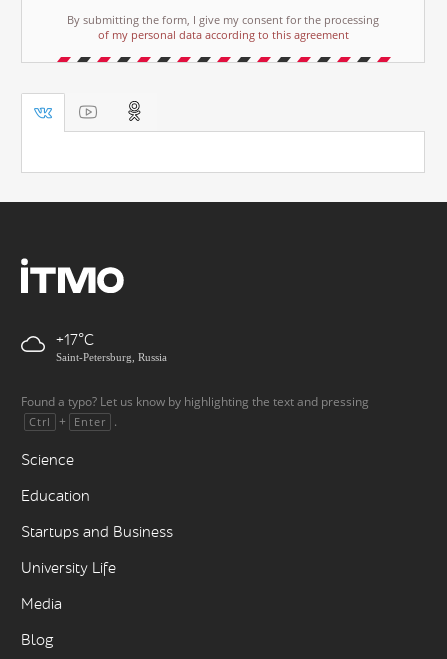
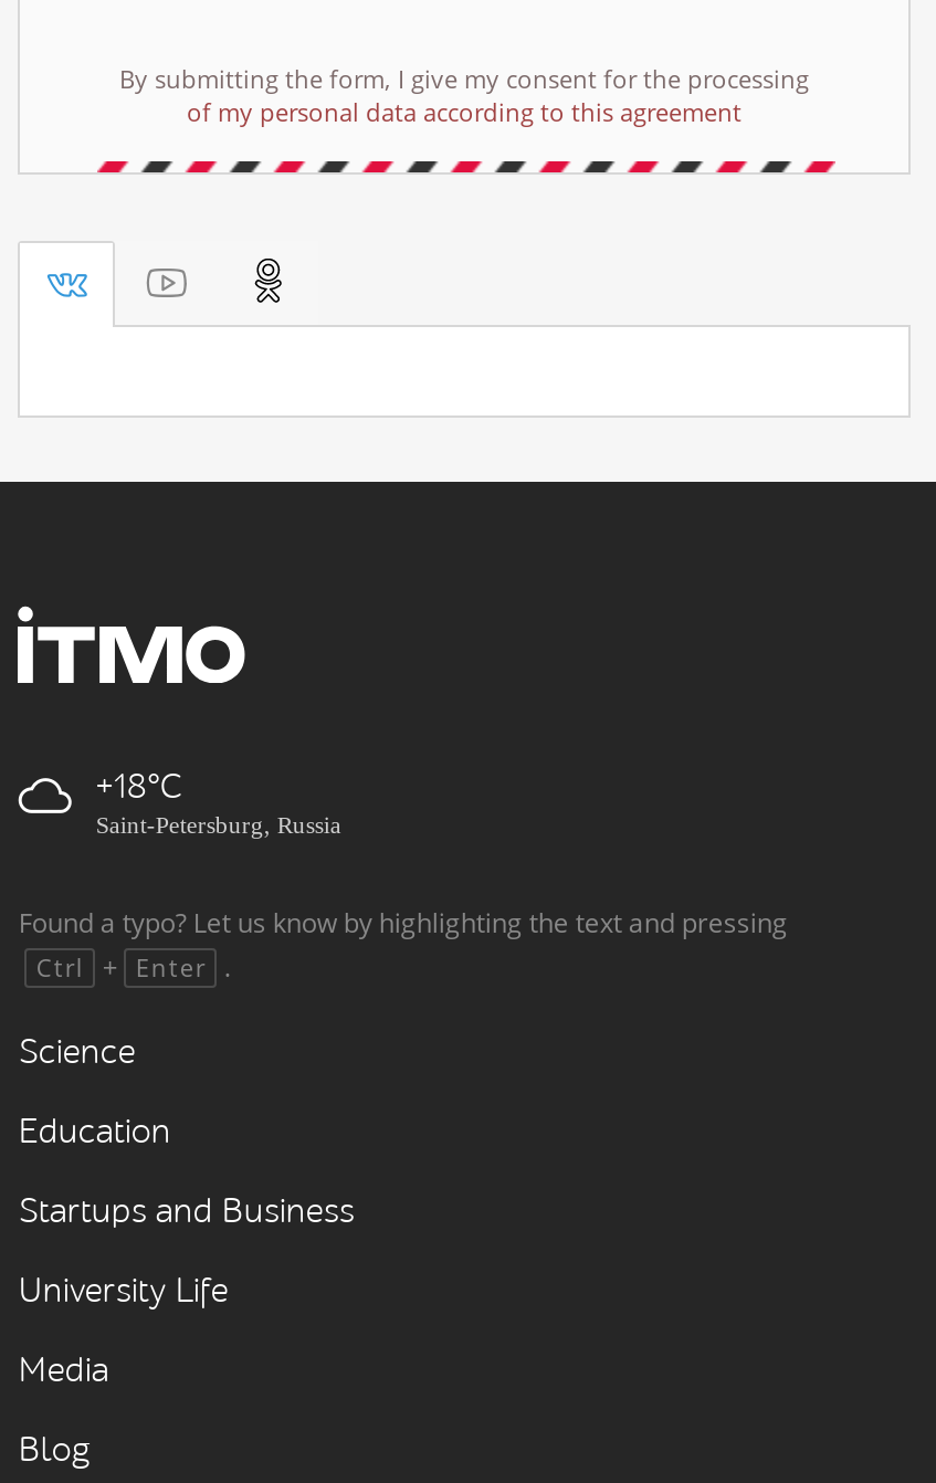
- +17
+ +18
